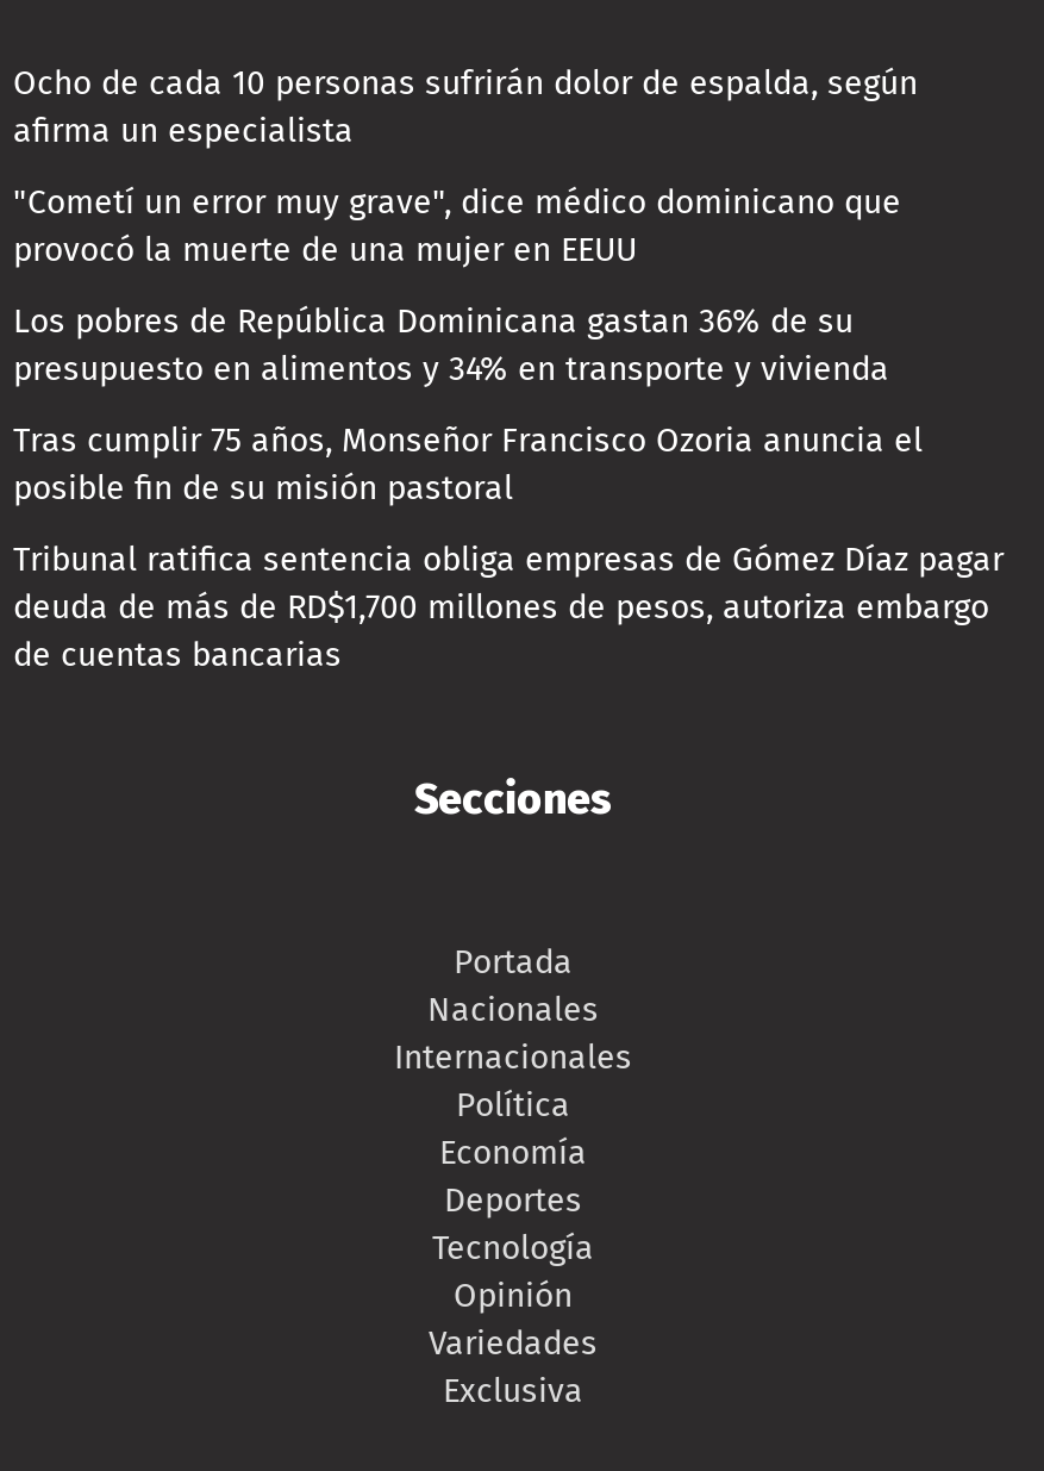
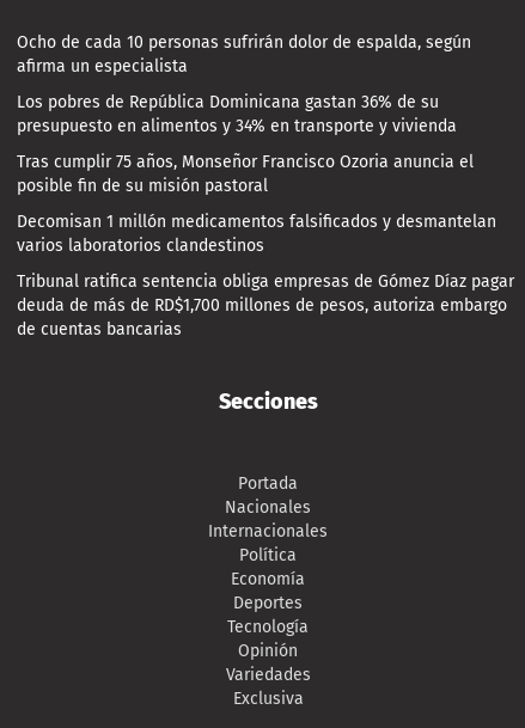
- "Cometí un error muy grave", dice médico dominicano que
- provocó la muerte de una mujer en EEUU

moved up: Los pobres de República Dominicana gastan 36% de su | presupuesto en alimentos y 34% en transporte y vivienda | Tras cumplir 75 años, Monseñor Francisco Ozoria anuncia el | posible fin de su misión pastoral

+ Decomisan 1 millón medicamentos falsificados y desmantelan
+ varios laboratorios clandestinos
